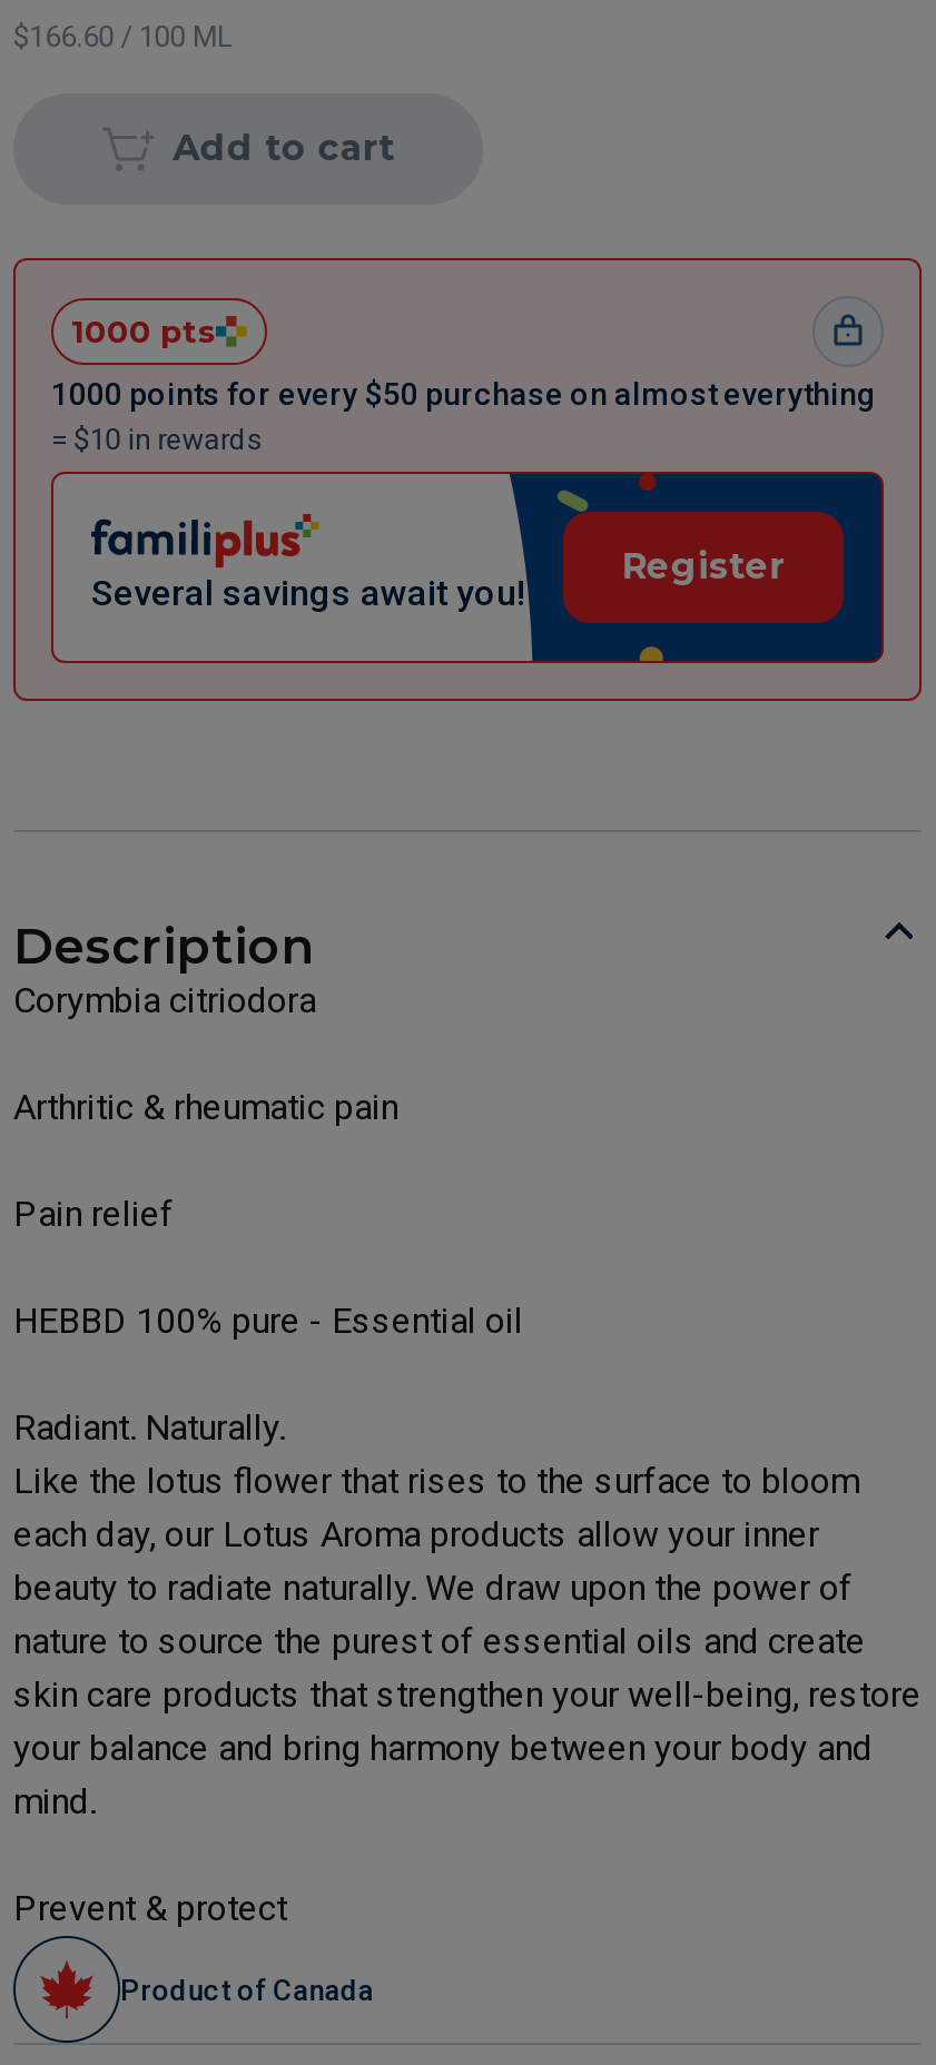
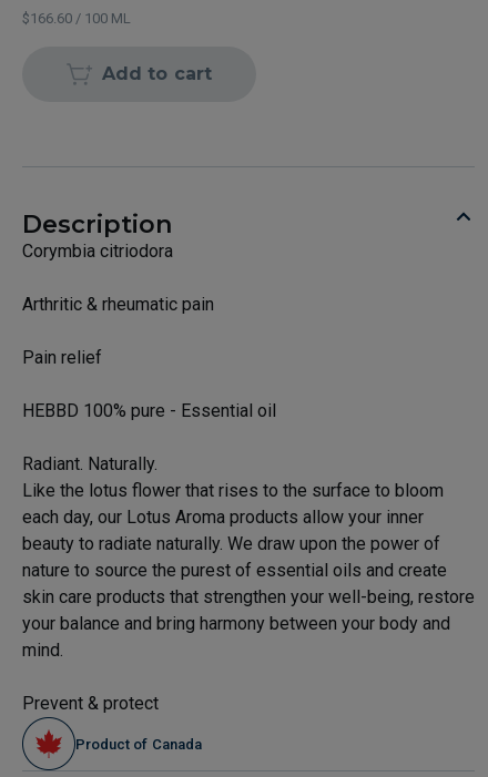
- [image]
- 1000 pts
- 1000 points for every $50 purchase on almost everything
- = $10 in rewards

- Register

- Several savings await you!
